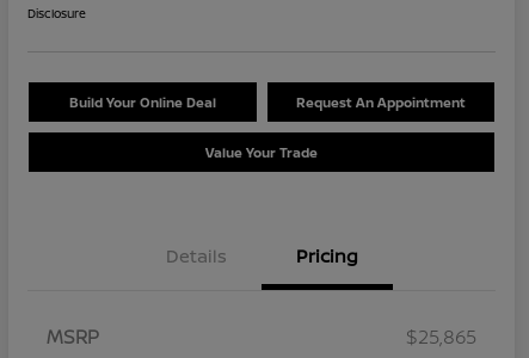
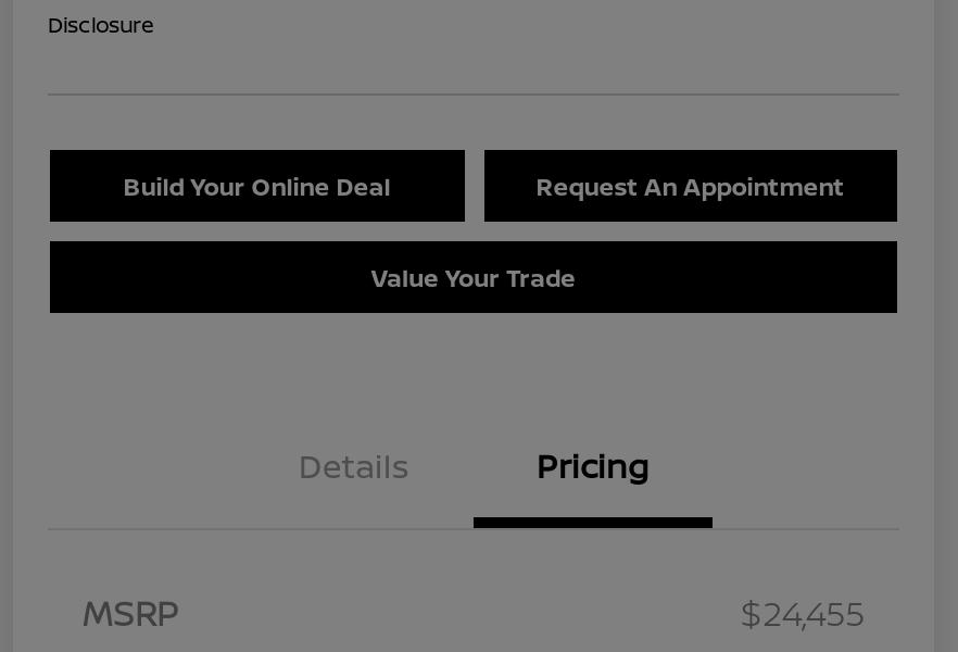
- $25,865
+ $24,455
